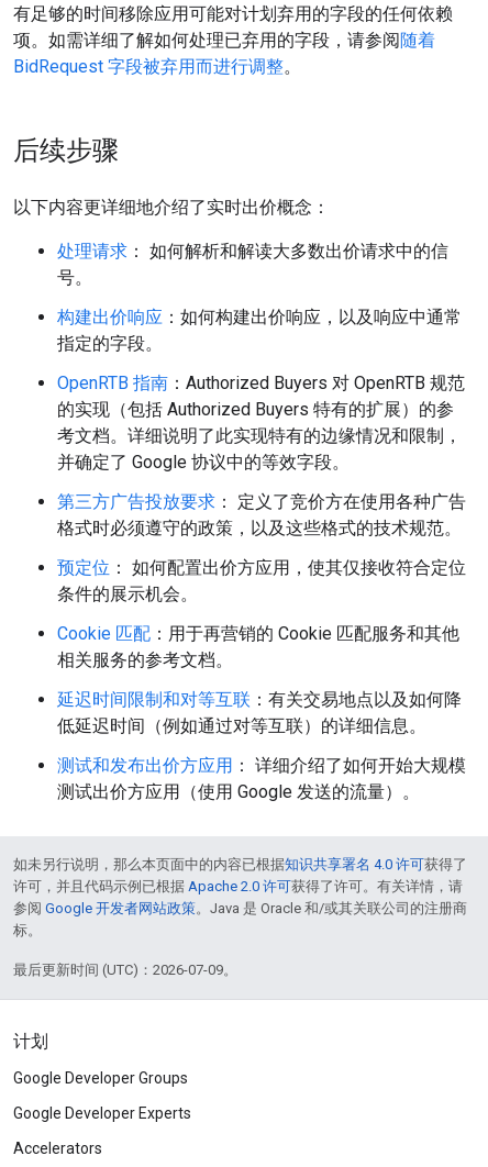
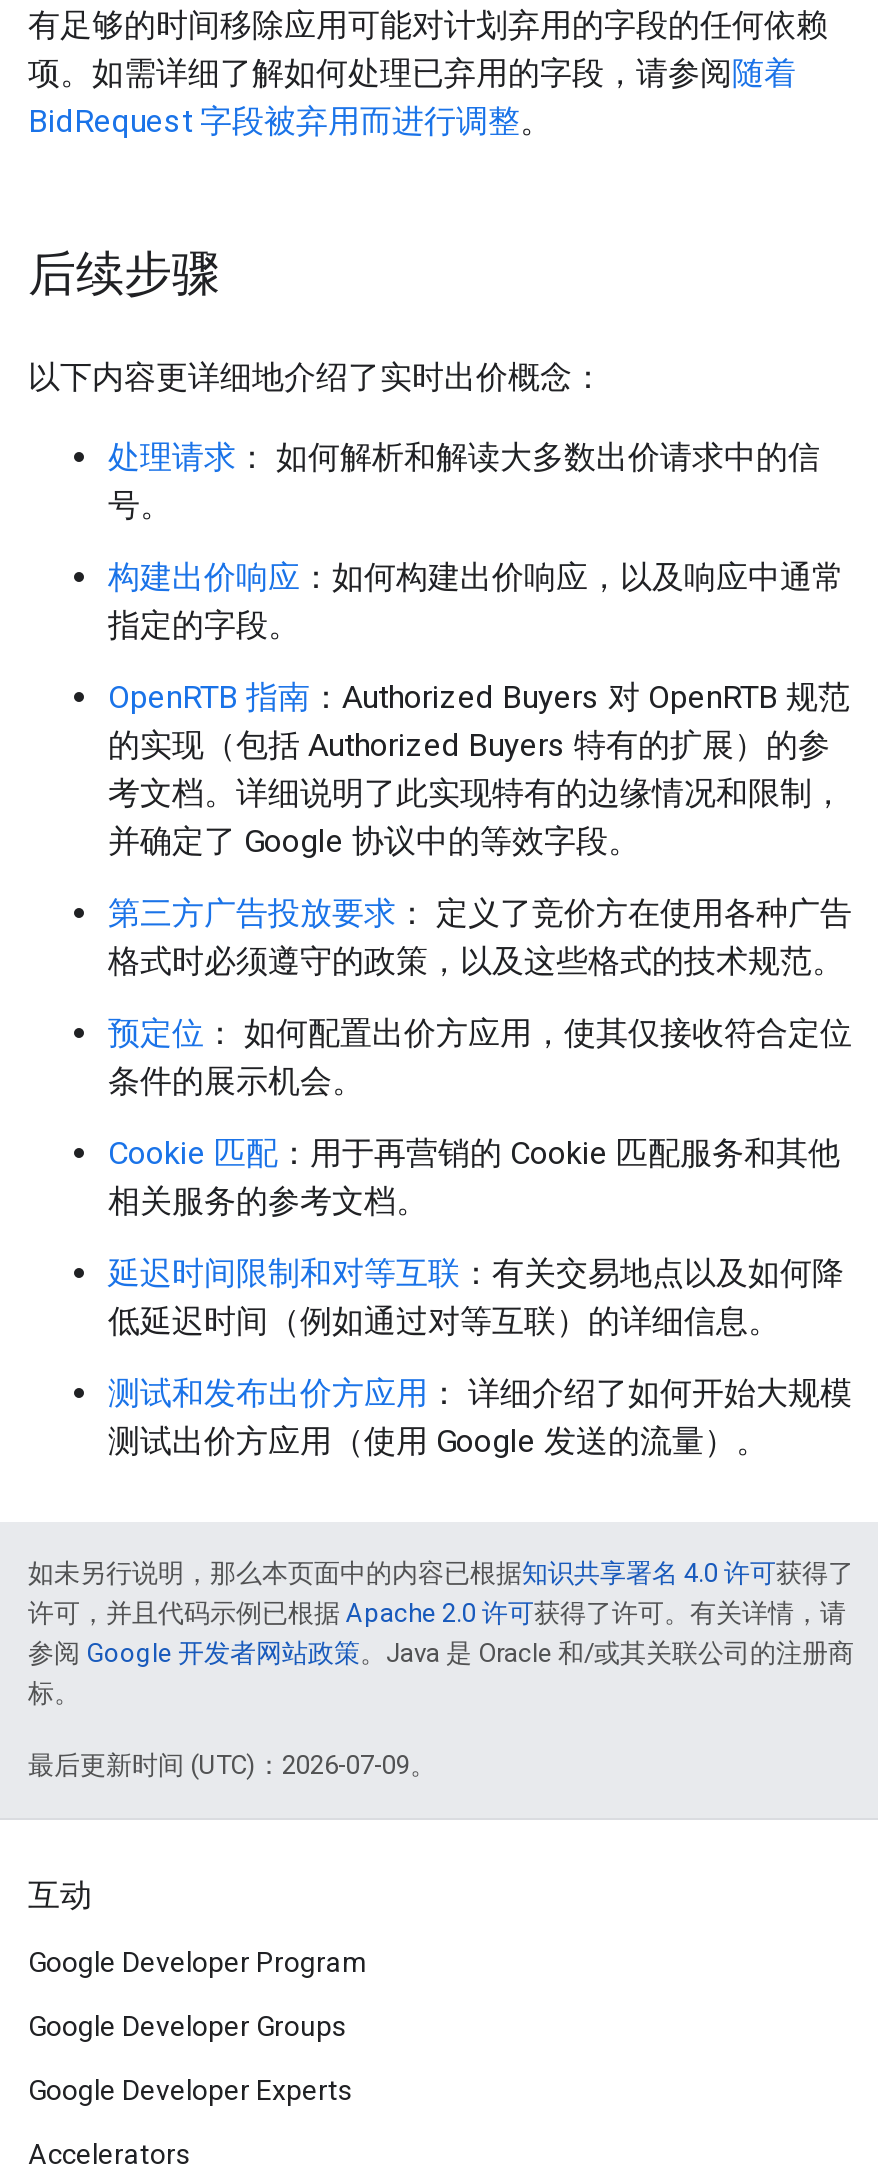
- 计划
+ 互动
+ Google Developer Program
